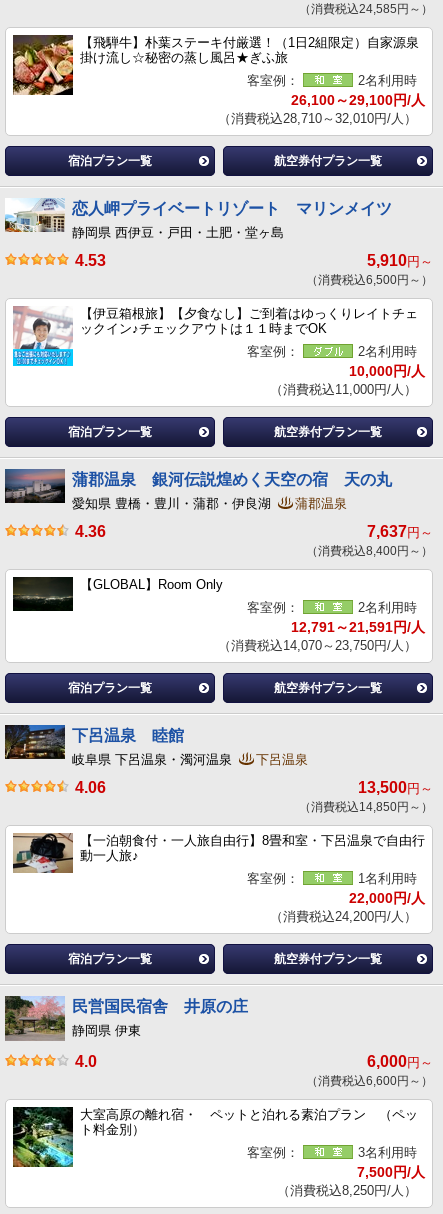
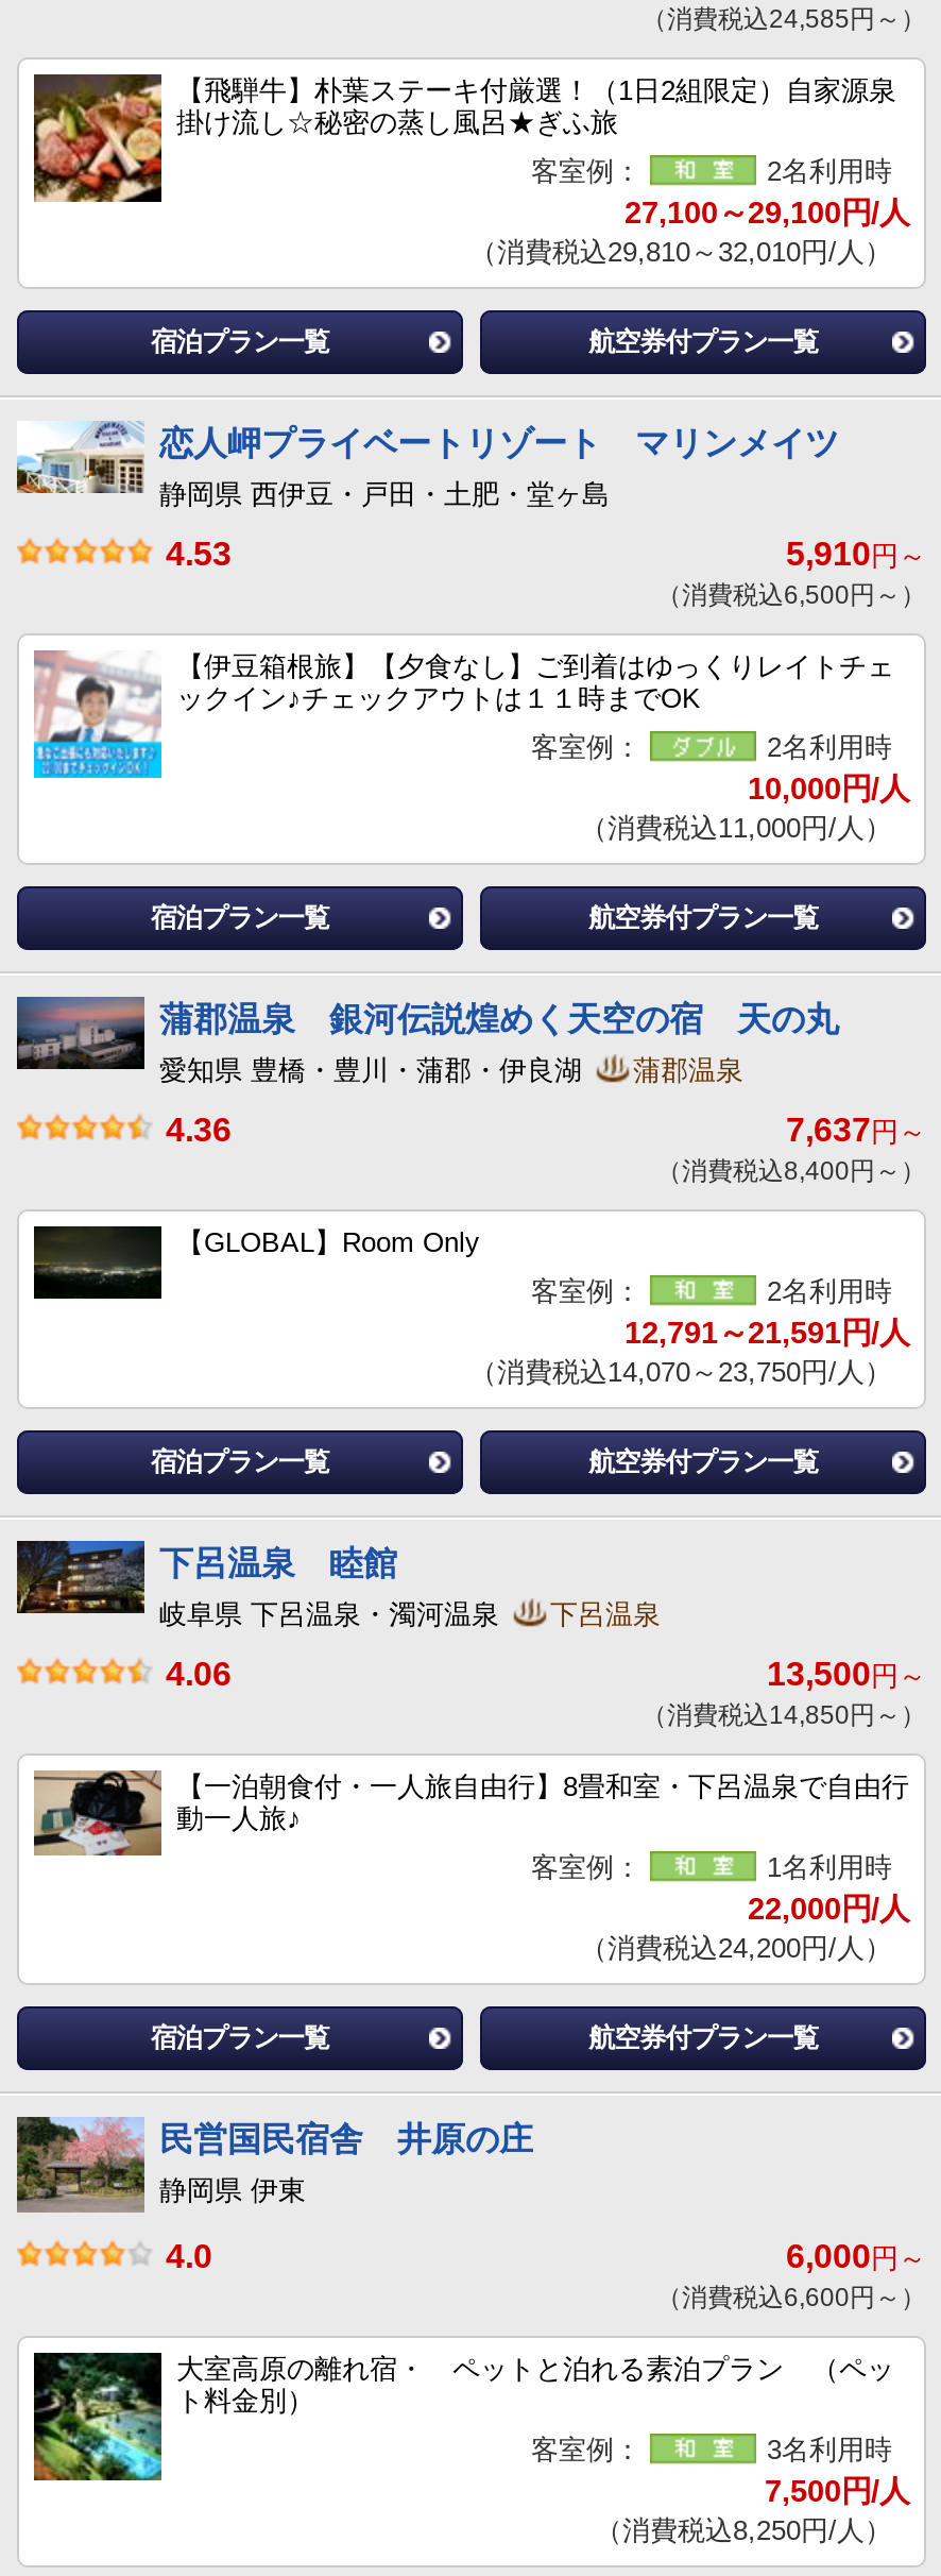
- 26,100～29,100円/人
+ 27,100～29,100円/人

- （消費税込28,710～32,010円/人）
+ （消費税込29,810～32,010円/人）
